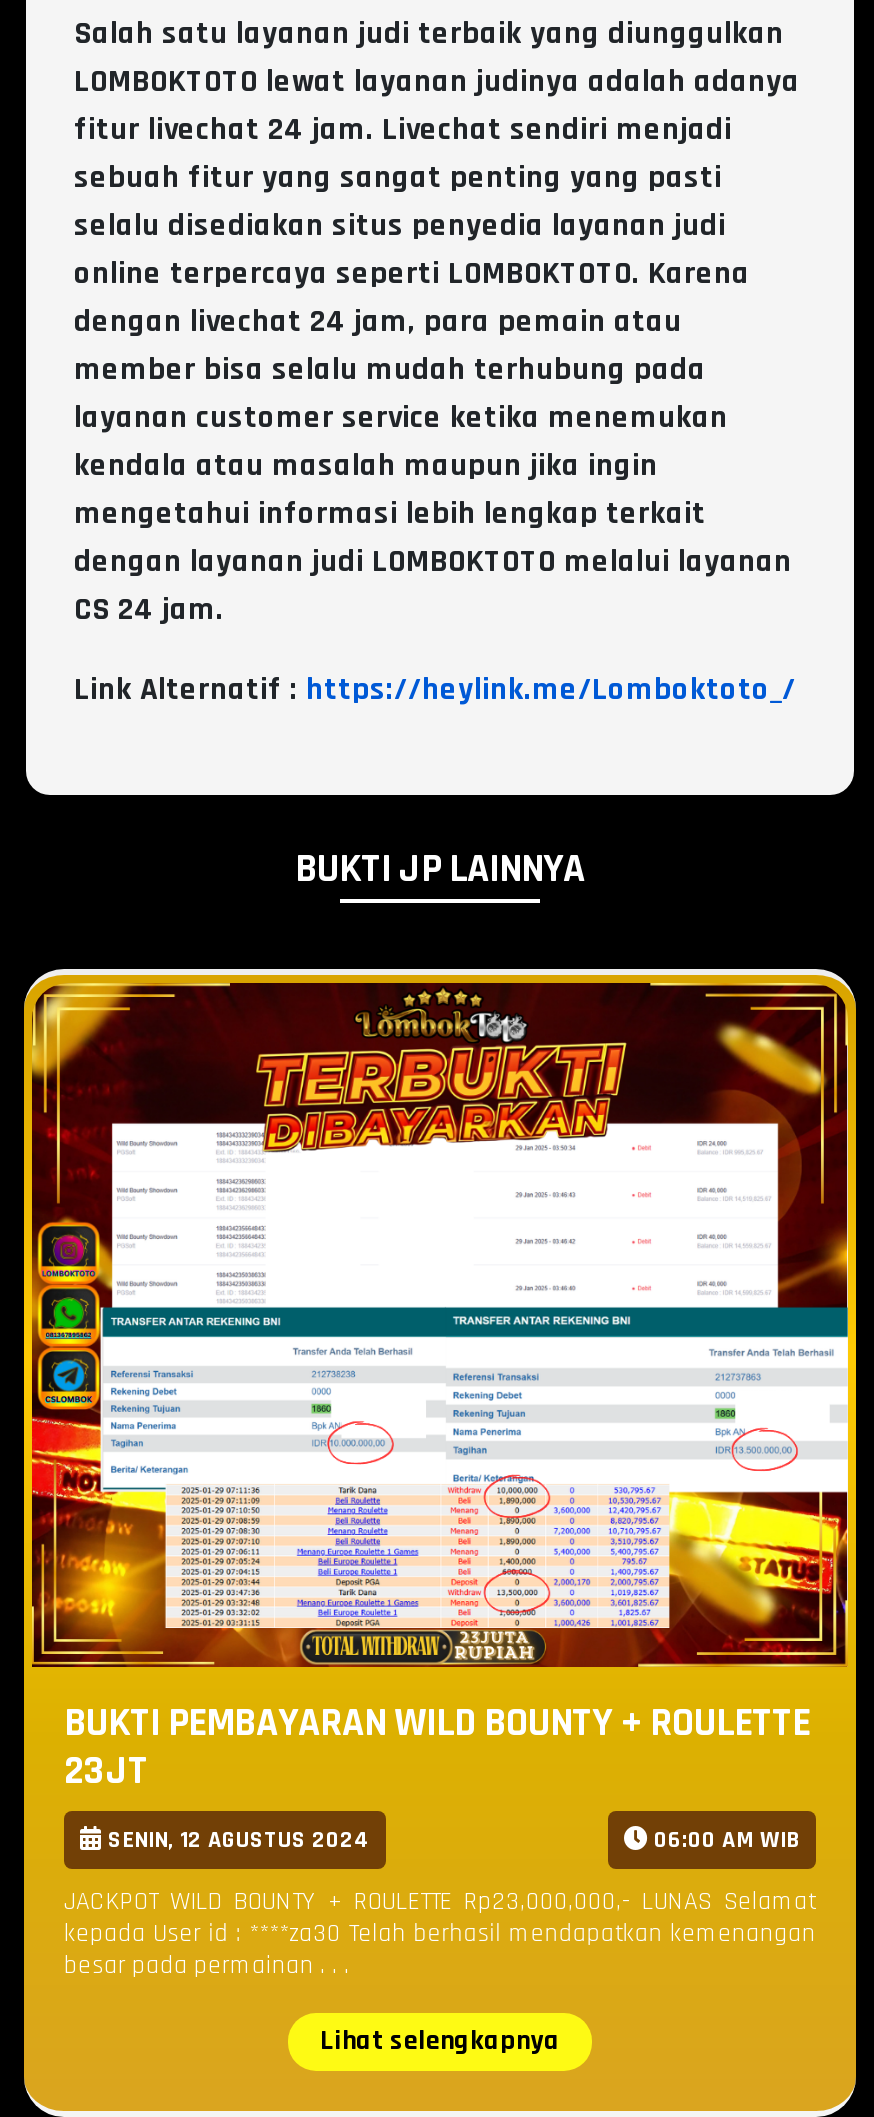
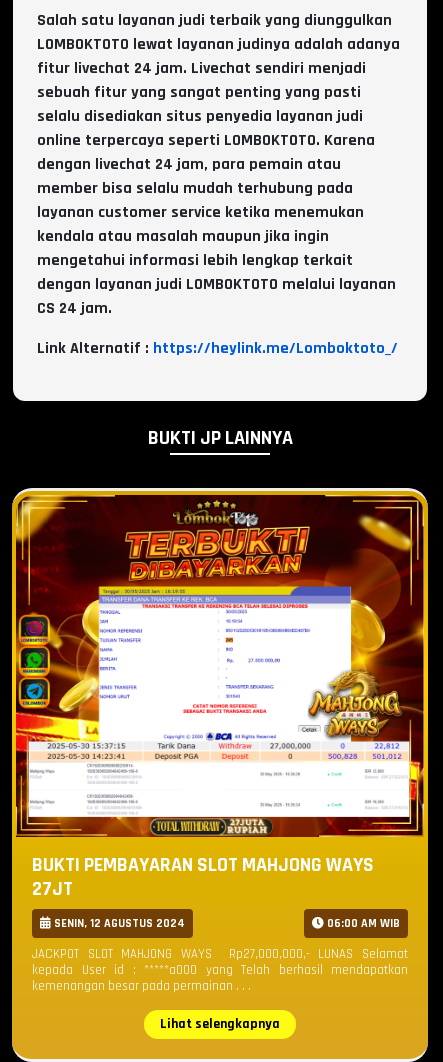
- [image]
- BUKTI PEMBAYARAN WILD BOUNTY + ROULETTE
- 23JT
+ [image]
+ BUKTI PEMBAYARAN SLOT MAHJONG WAYS
+ 27JT

- JACKPOT WILD BOUNTY + ROULETTE Rp23,000,000,- LUNAS Selamat
- kepada User id : ****za30 Telah berhasil mendapatkan kemenangan
- besar pada permainan . . .
+ JACKPOT SLOT MAHJONG WAYS Rp27,000,000,- LUNAS Selamat
+ kepada User id : *****a000 yang Telah berhasil mendapatkan
+ kemenangan besar pada permainan . . .
